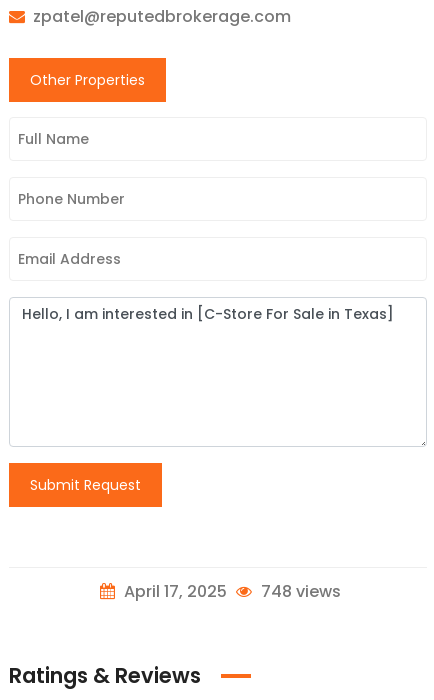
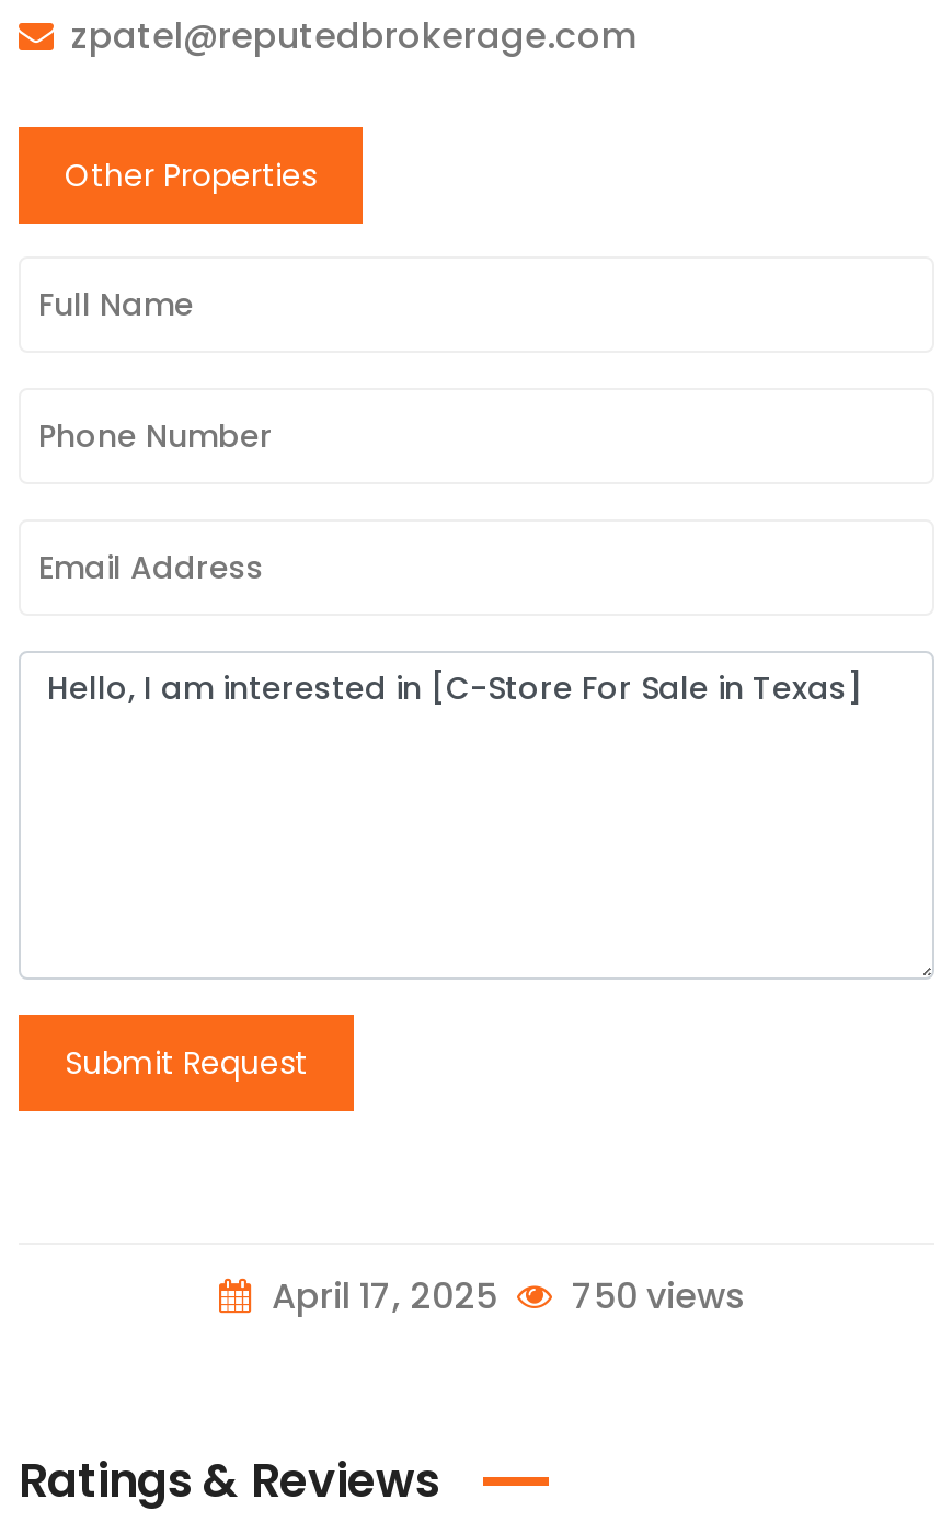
- April 17, 2025 748 views
+ April 17, 2025 750 views
